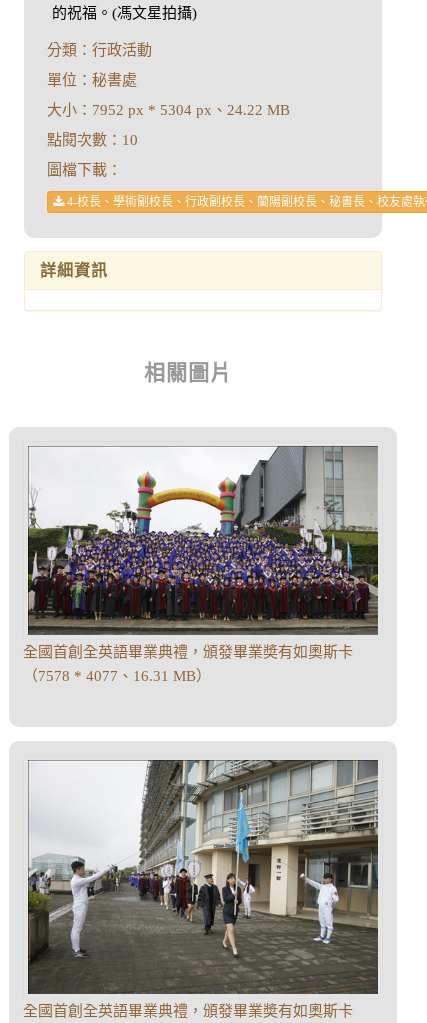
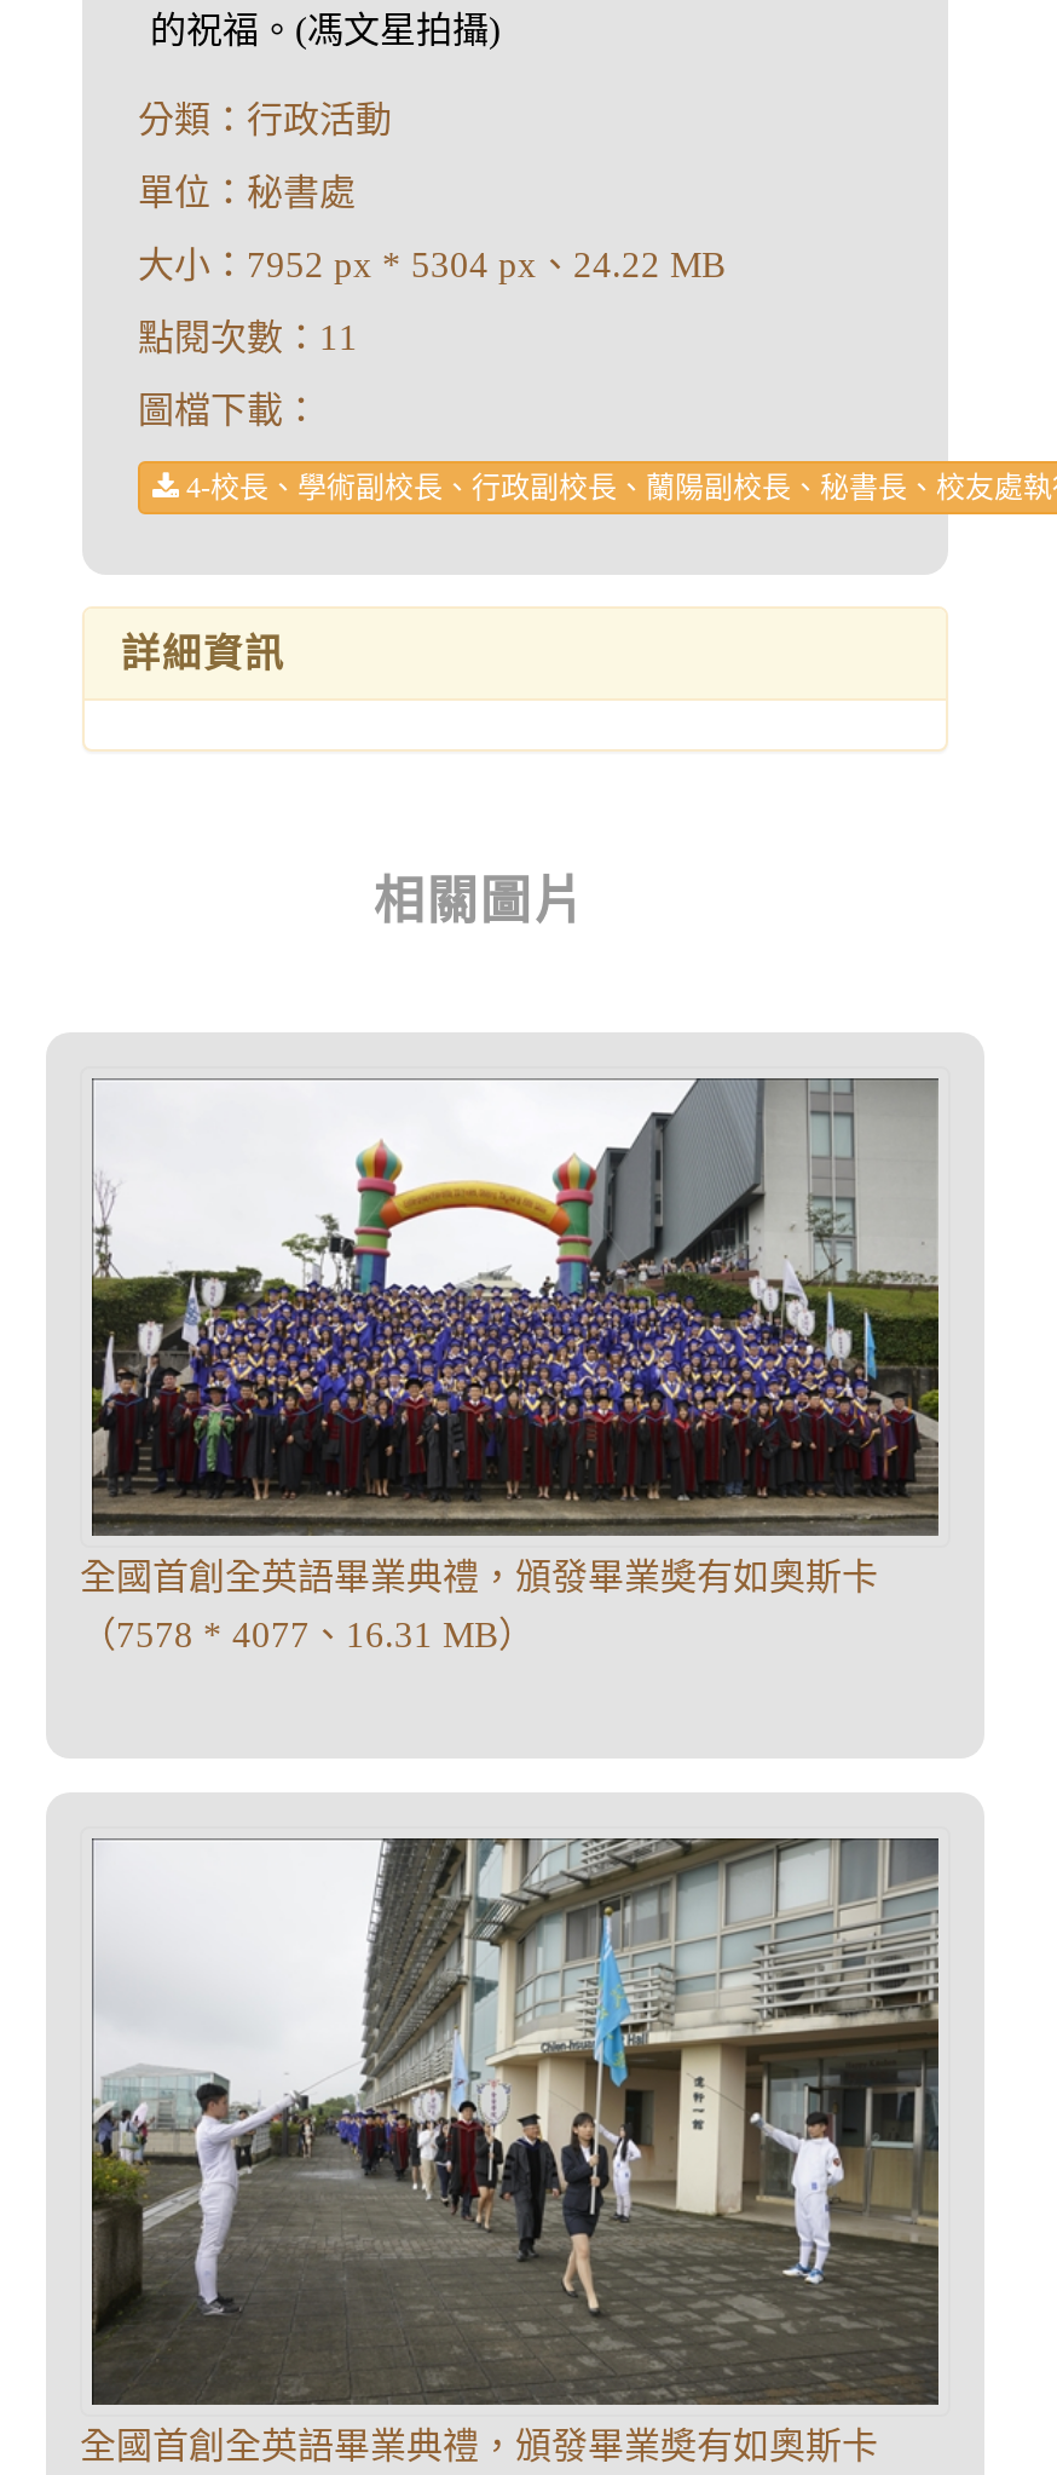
- 點閱次數：10
+ 點閱次數：11
